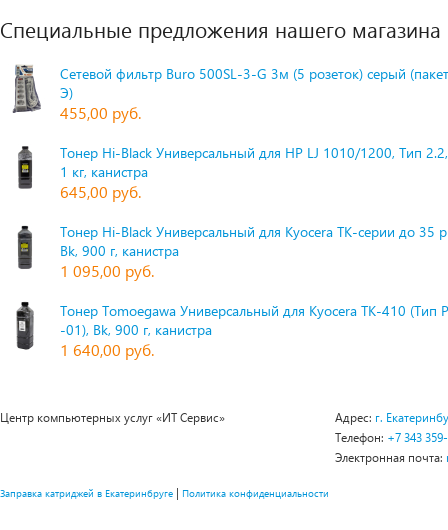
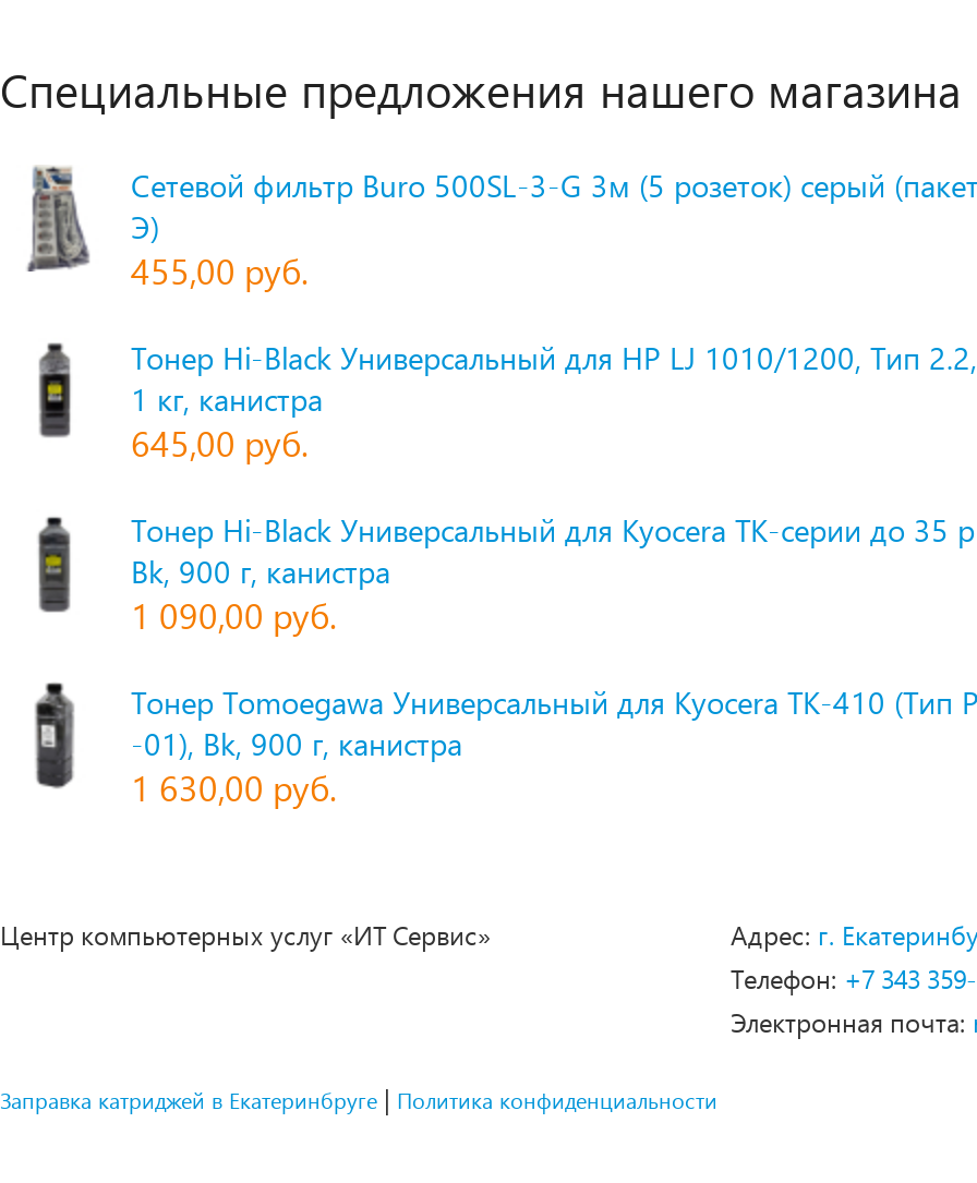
- 1 095,00 руб.
+ 1 090,00 руб.

- 1 640,00 руб.
+ 1 630,00 руб.
